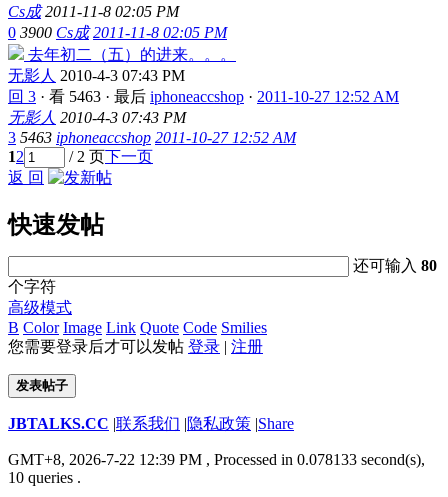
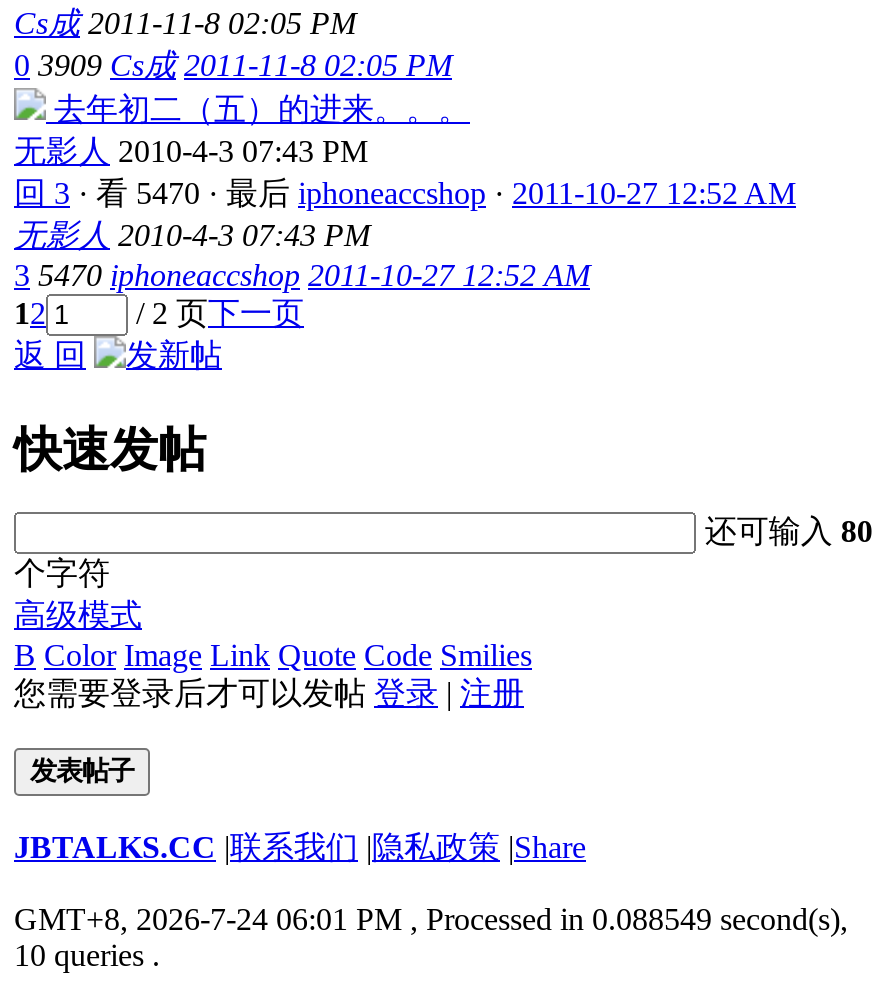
- 0 3900 Cs成 2011-11-8 02:05 PM
+ 0 3909 Cs成 2011-11-8 02:05 PM

- 回 3 · 看 5463 · 最后iphoneaccshop · 2011-10-27 12:52 AM
+ 回 3 · 看 5470 · 最后iphoneaccshop · 2011-10-27 12:52 AM

- 3 5463 iphoneaccshop 2011-10-27 12:52 AM
+ 3 5470 iphoneaccshop 2011-10-27 12:52 AM

- GMT+8, 2026-7-22 12:39 PM, Processed in 0.078133 second(s),
+ GMT+8, 2026-7-24 06:01 PM, Processed in 0.088549 second(s),
